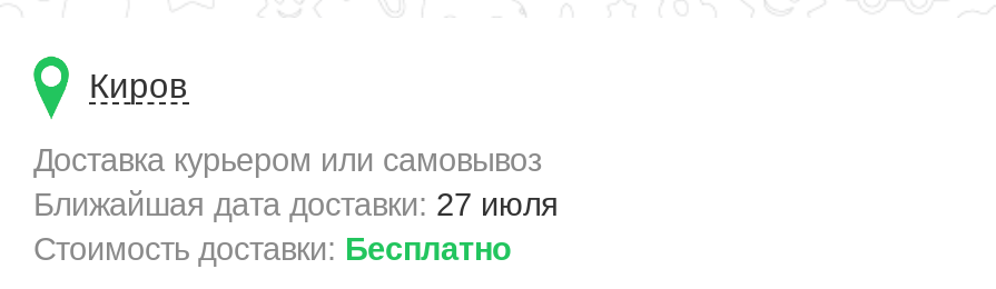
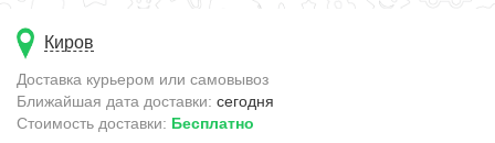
- Ближайшая дата доставки: 27 июля
+ Ближайшая дата доставки: сегодня
